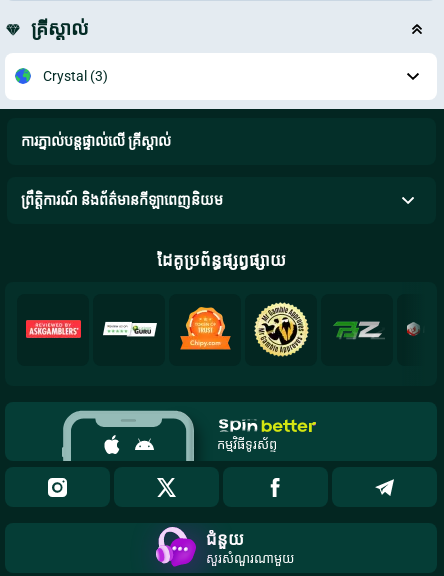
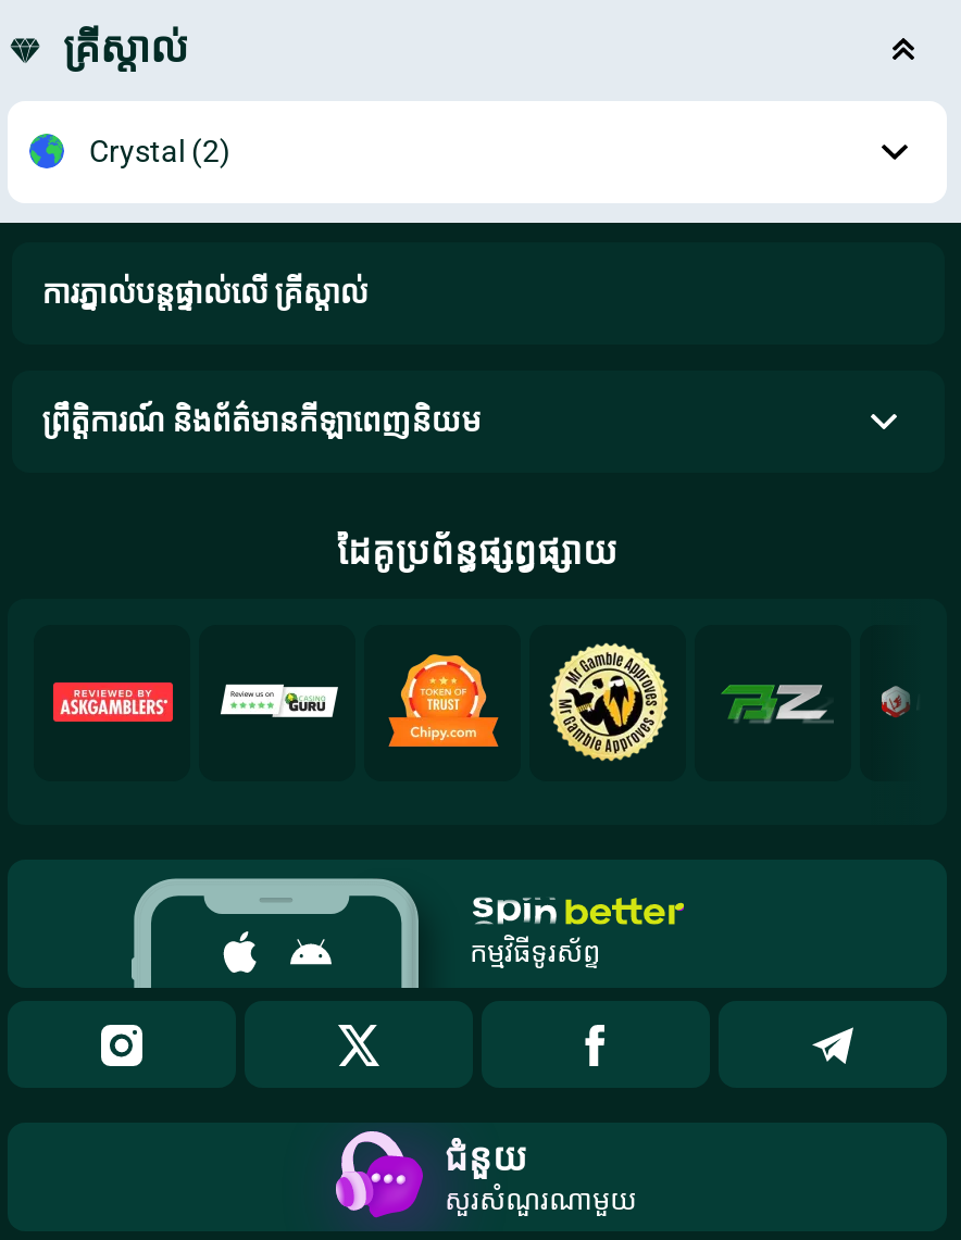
- Crystal (3)
+ Crystal (2)
